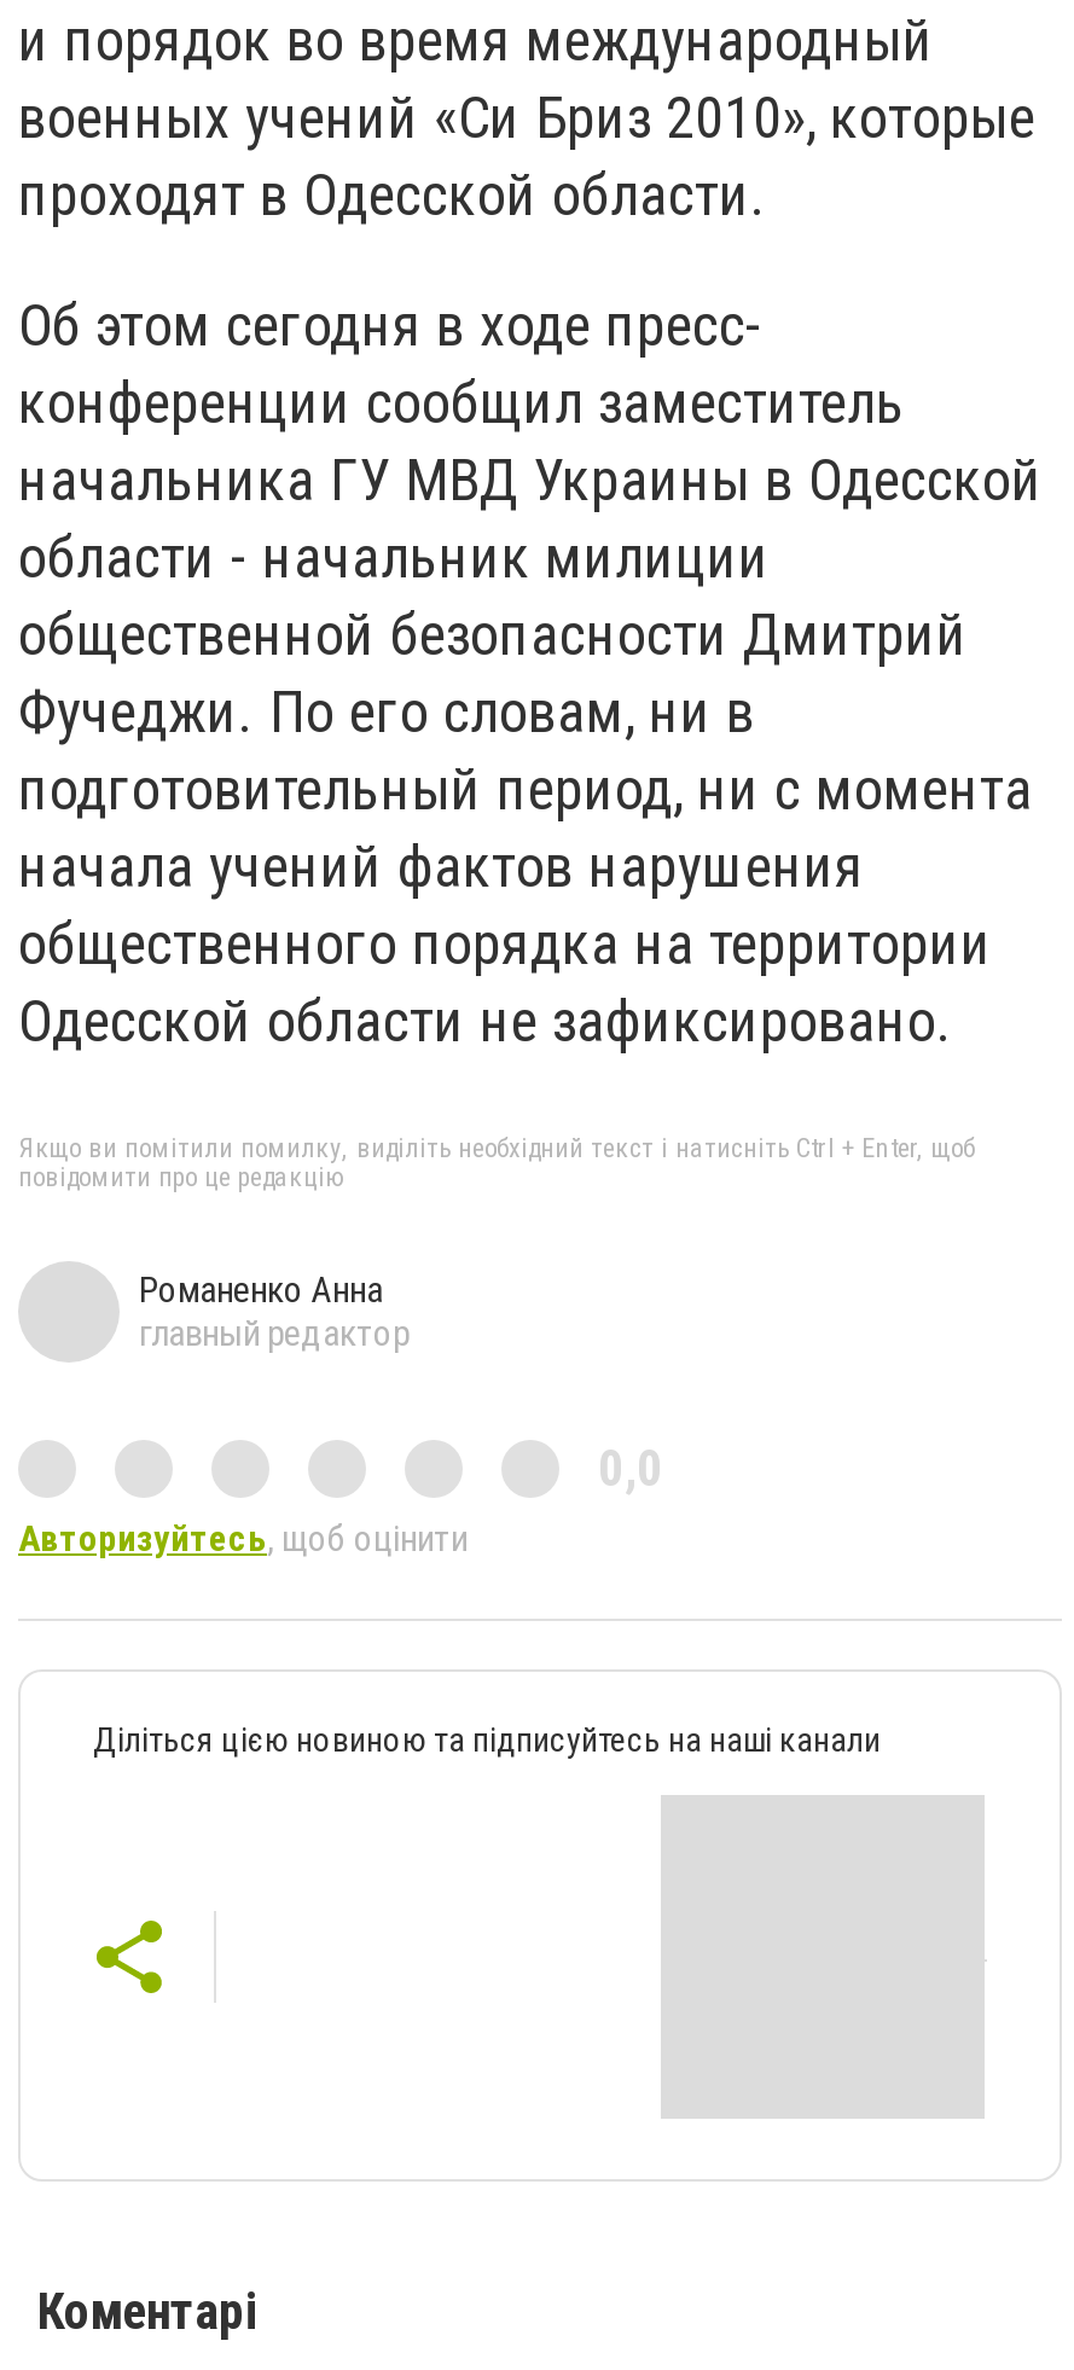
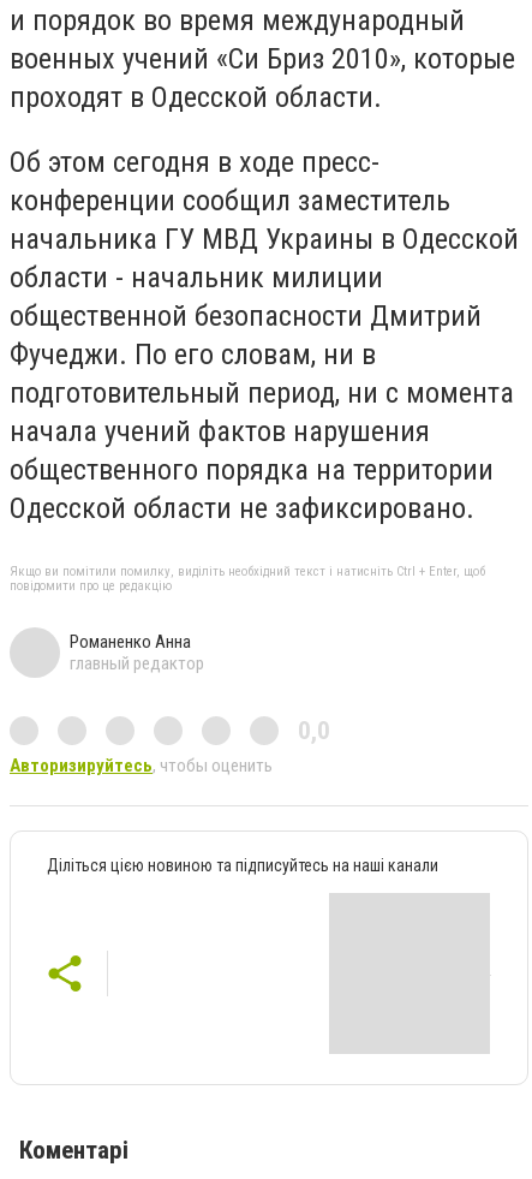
- Авторизуйтесь, щоб оцінити
+ Авторизируйтесь, чтобы оценить
